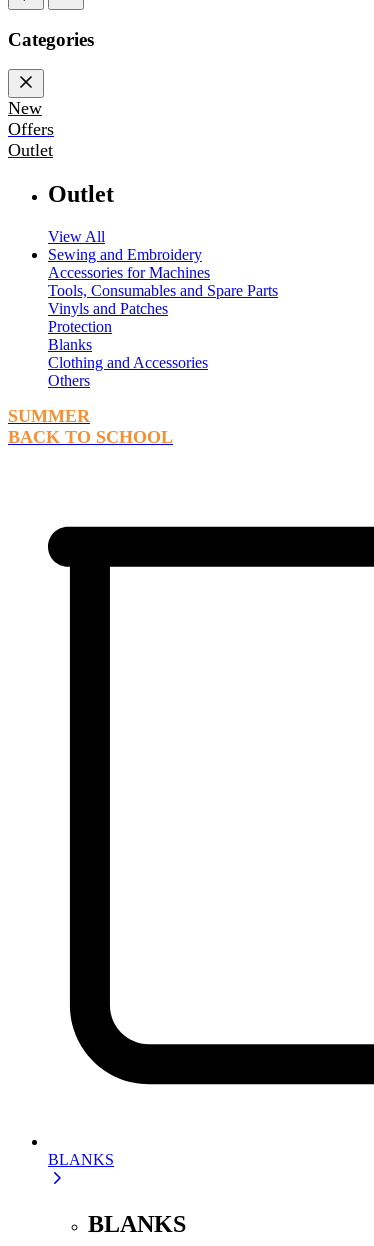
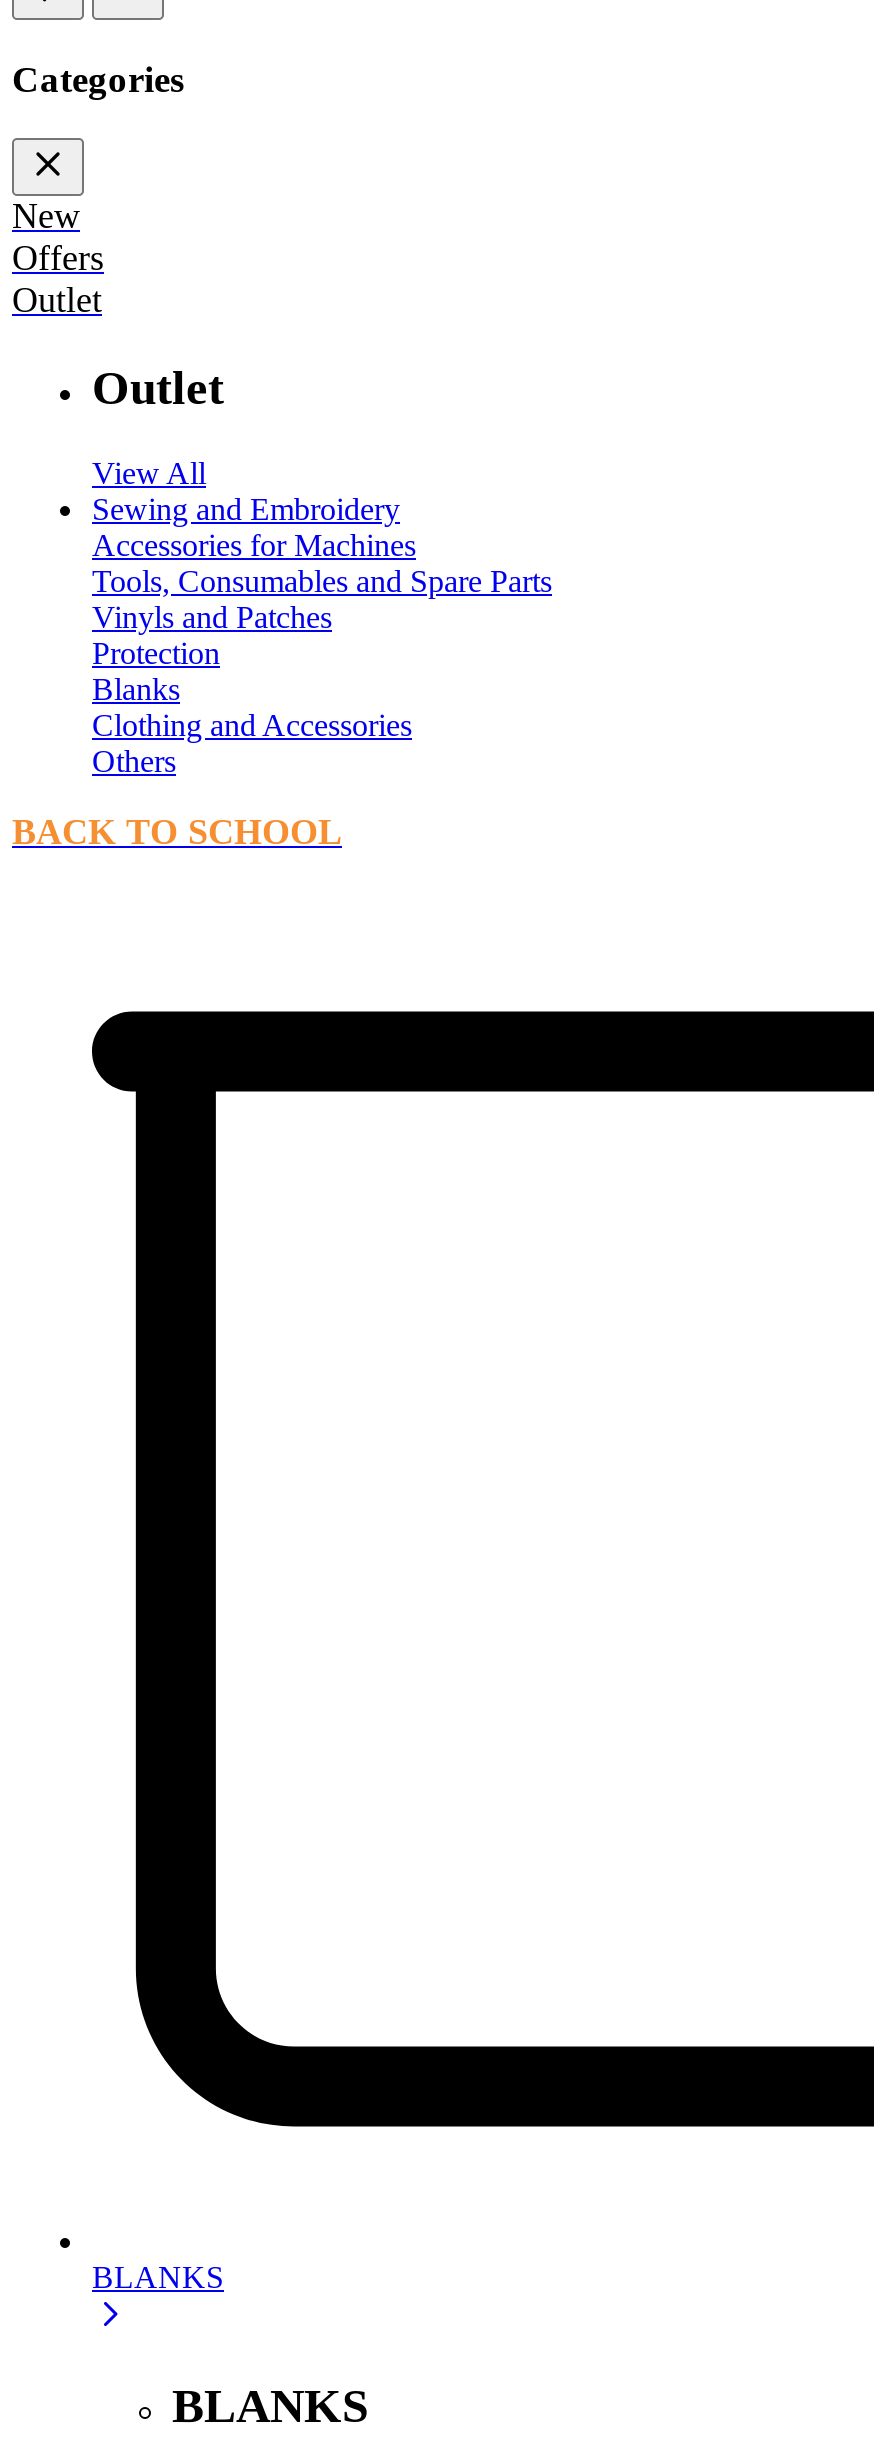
- SUMMER
